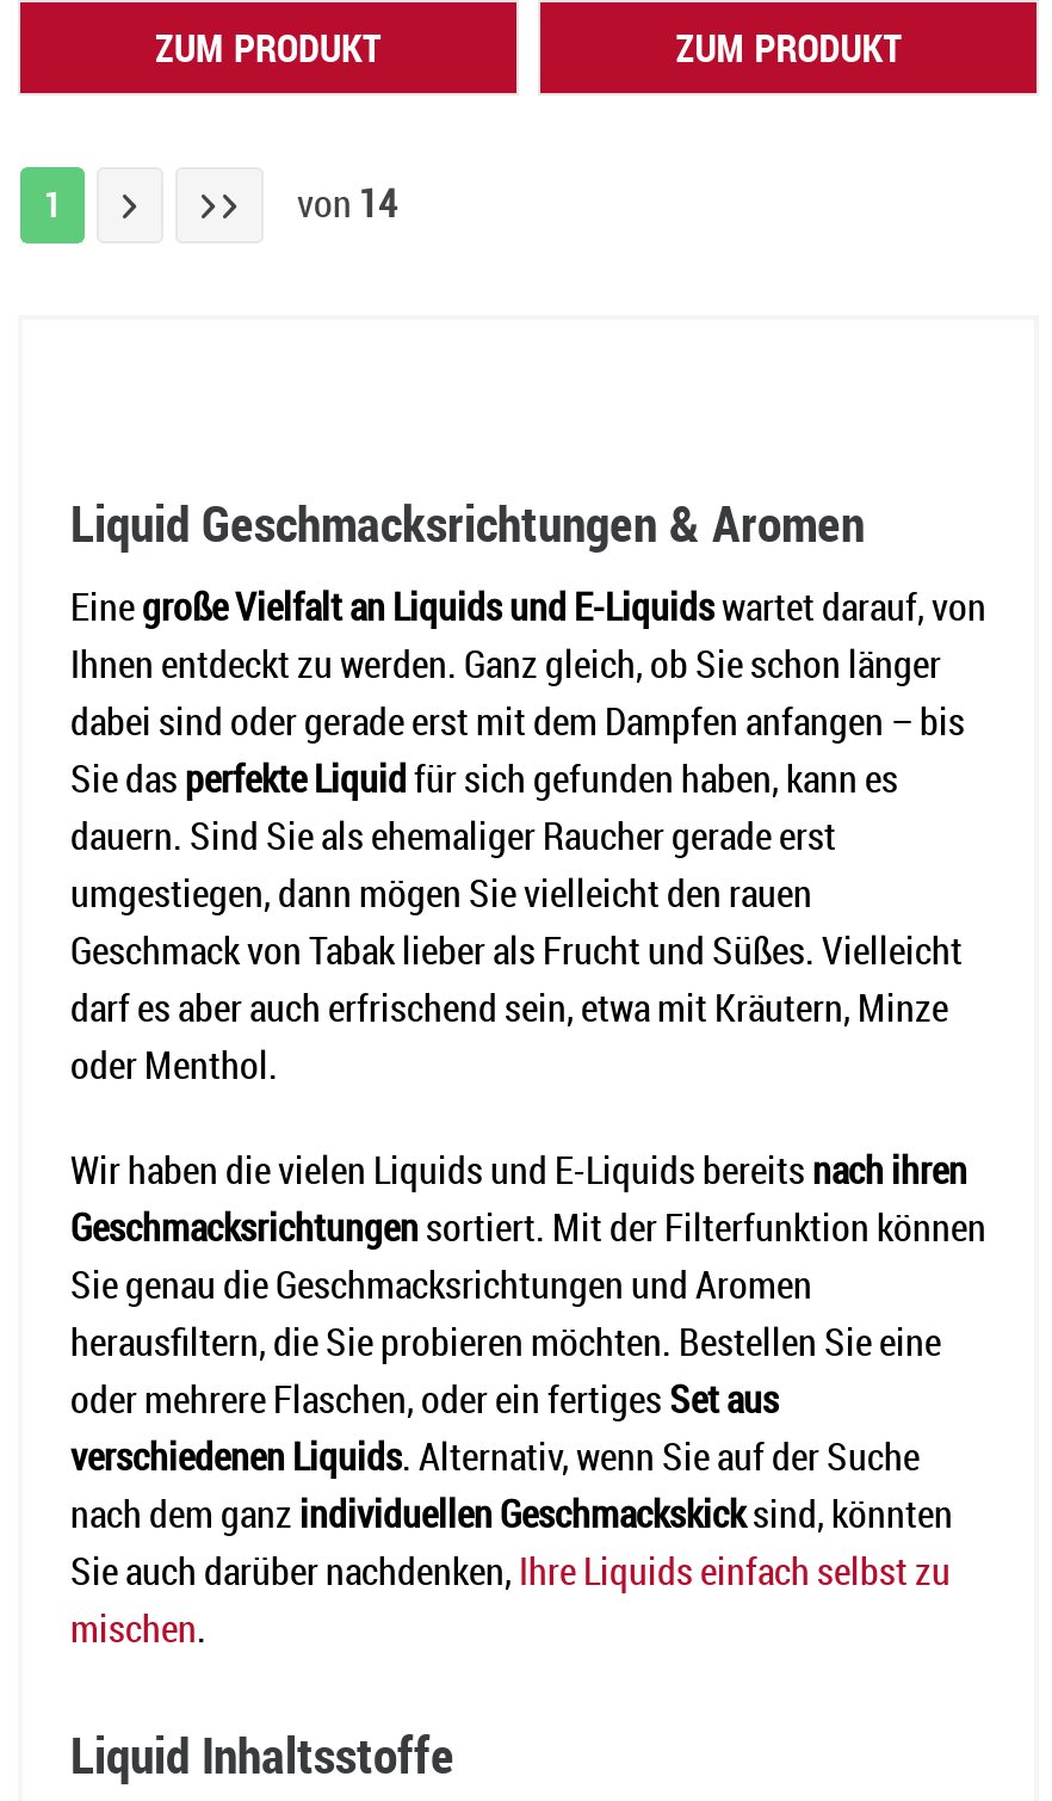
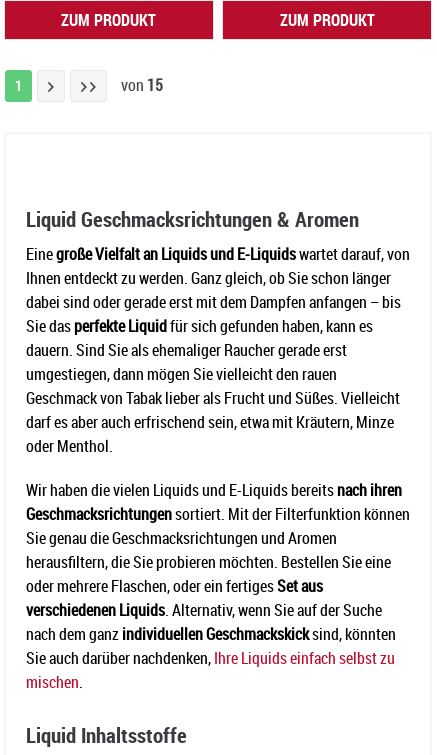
- von 14
+ von 15
